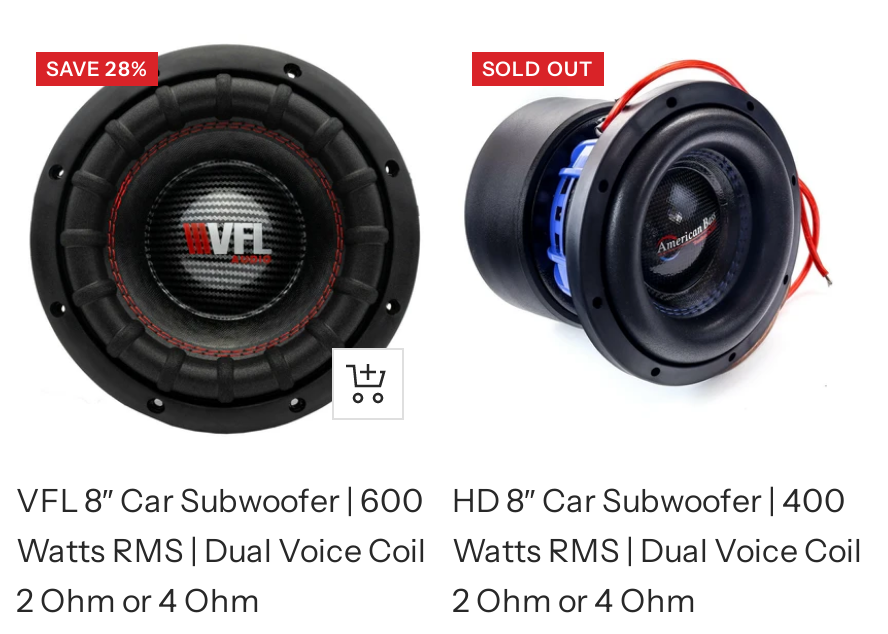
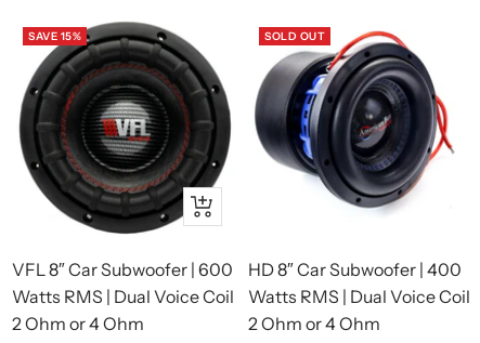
- SAVE 28%
+ SAVE 15%
